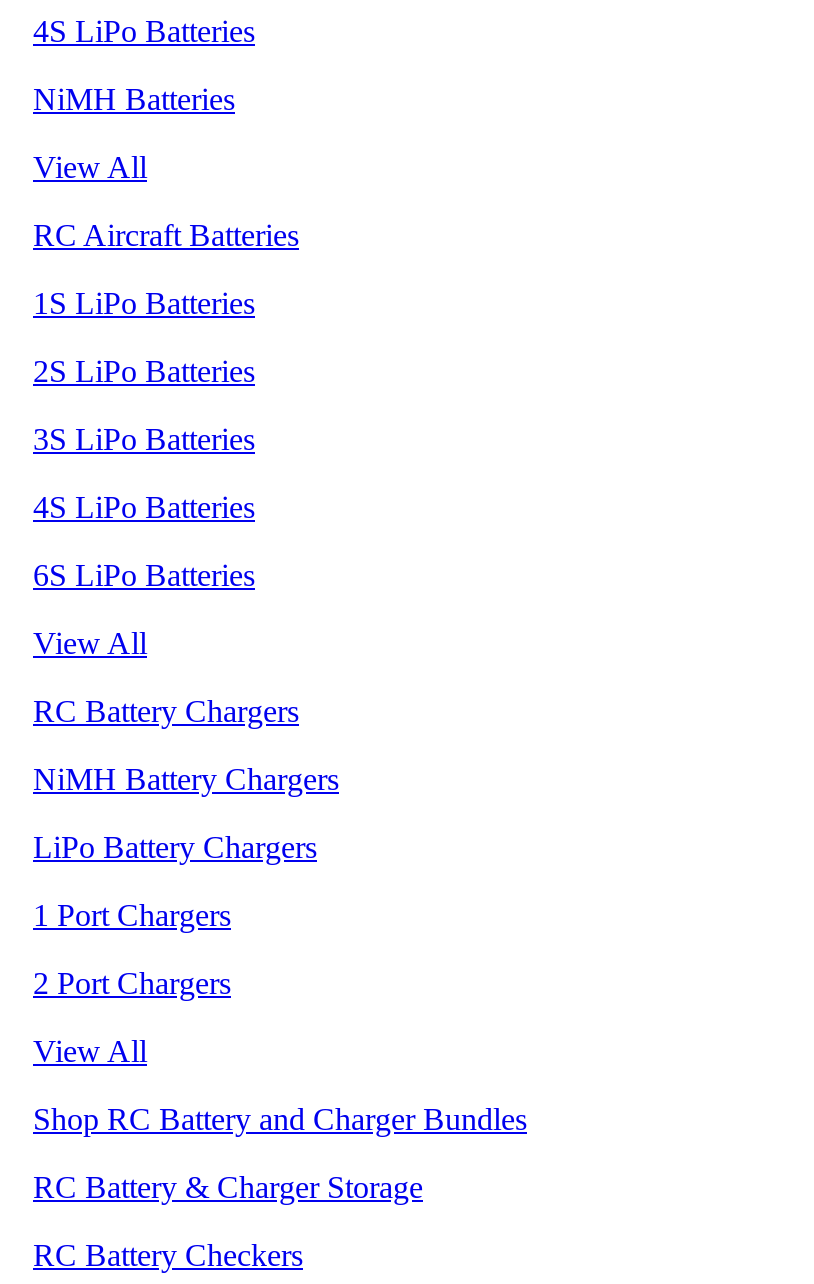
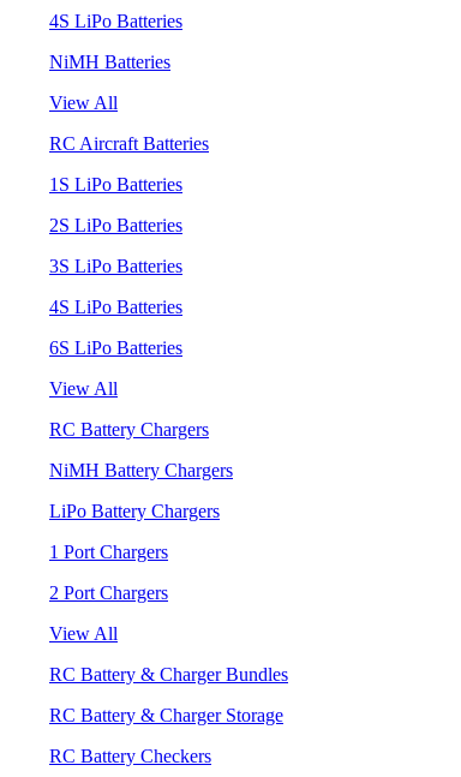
- Shop RC Battery and Charger Bundles
+ RC Battery & Charger Bundles
